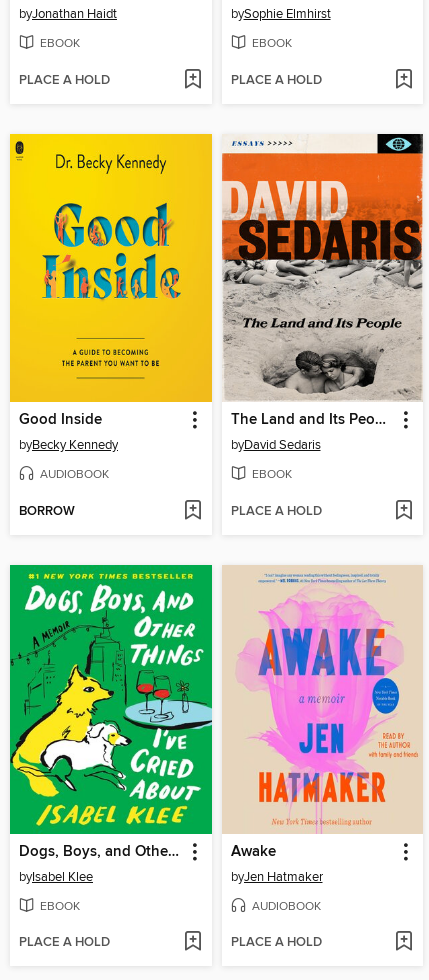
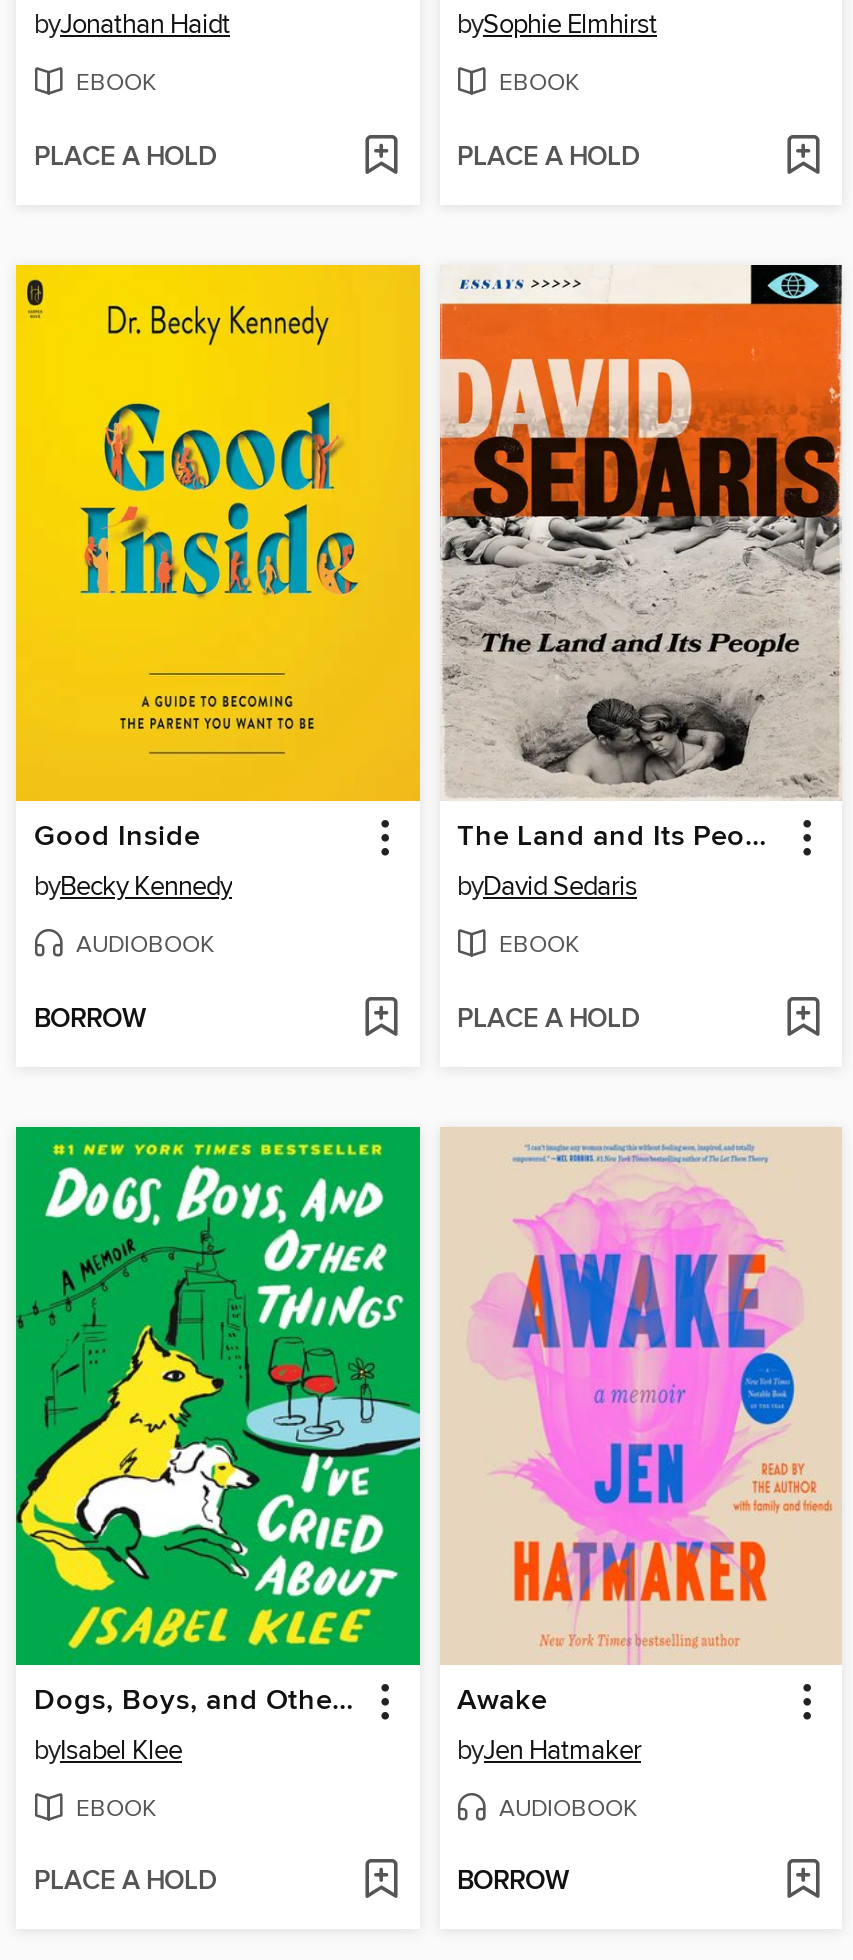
- PLACE A HOLD
+ BORROW
